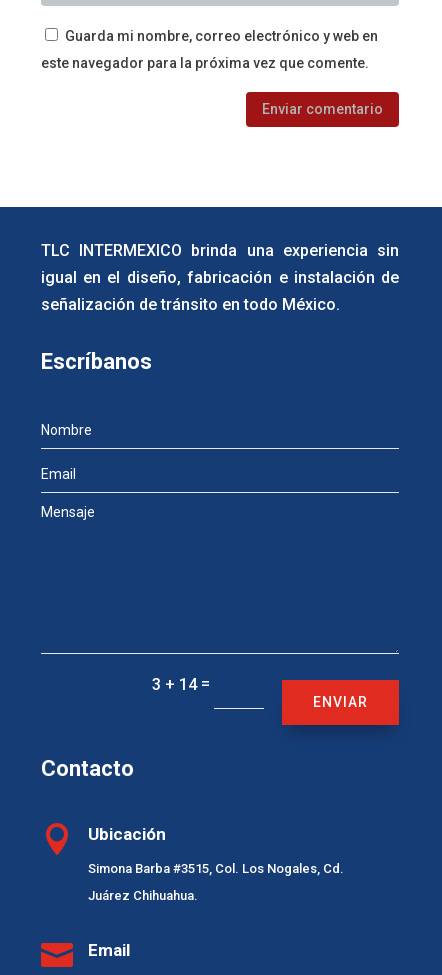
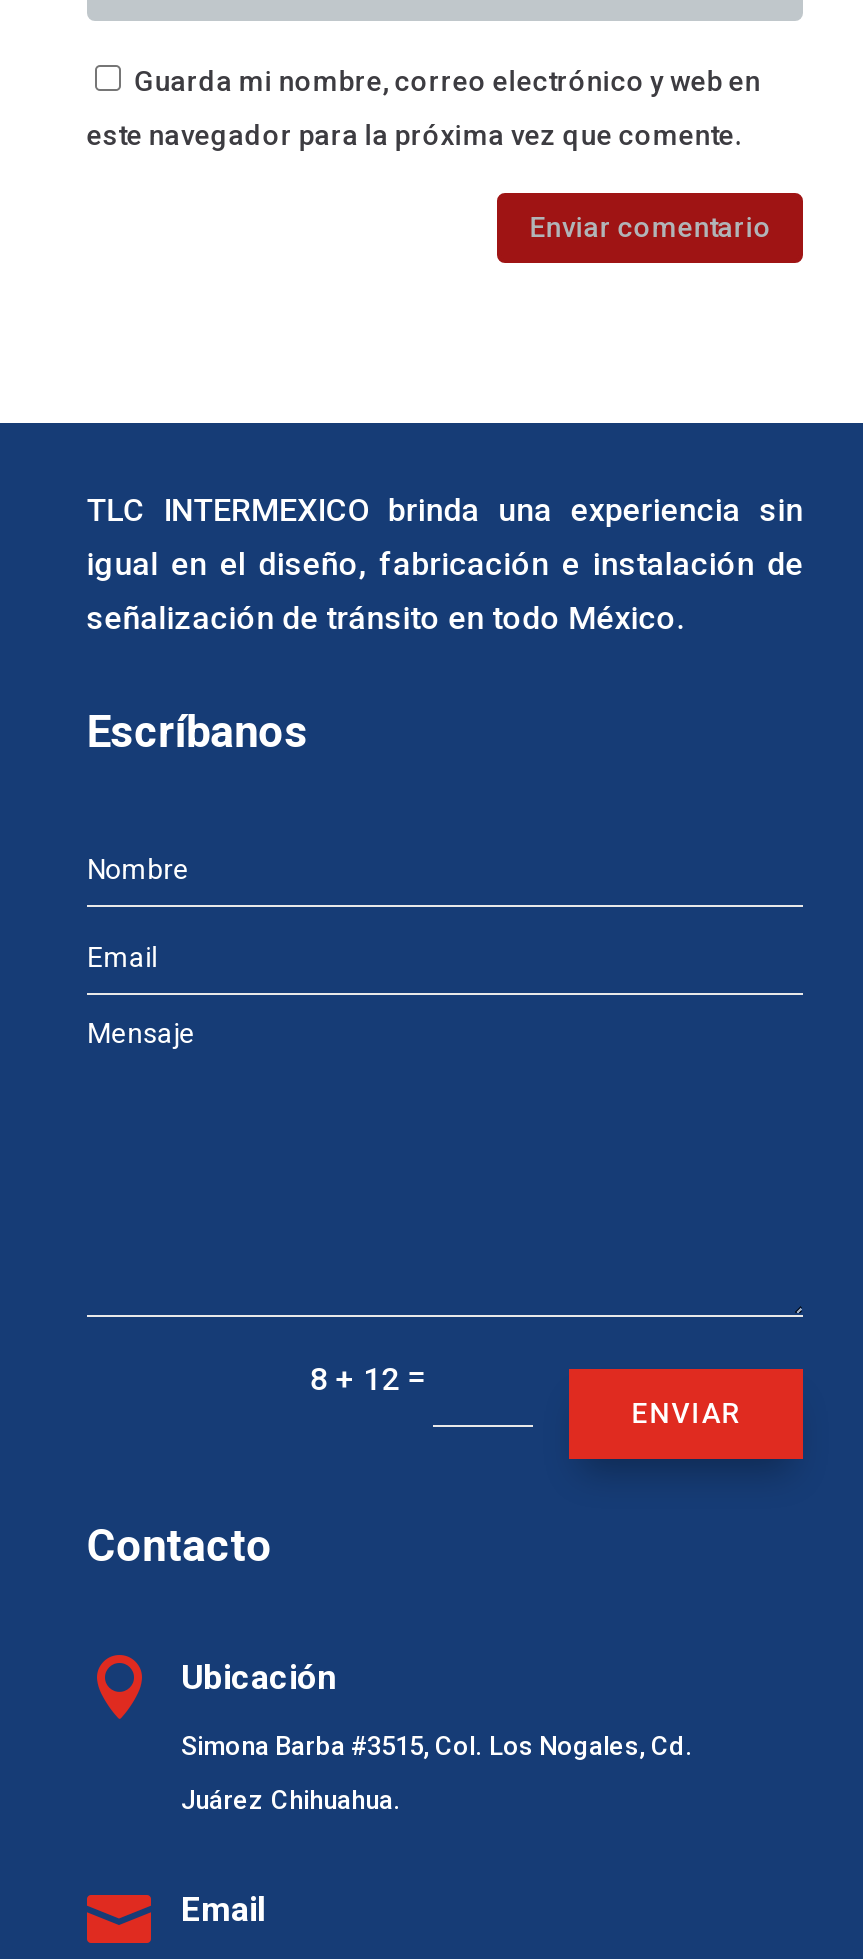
- 3 + 14 =
+ 8 + 12 =
